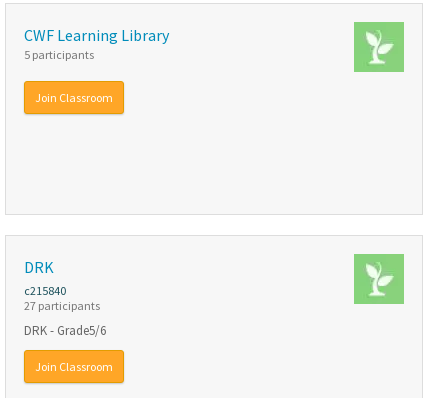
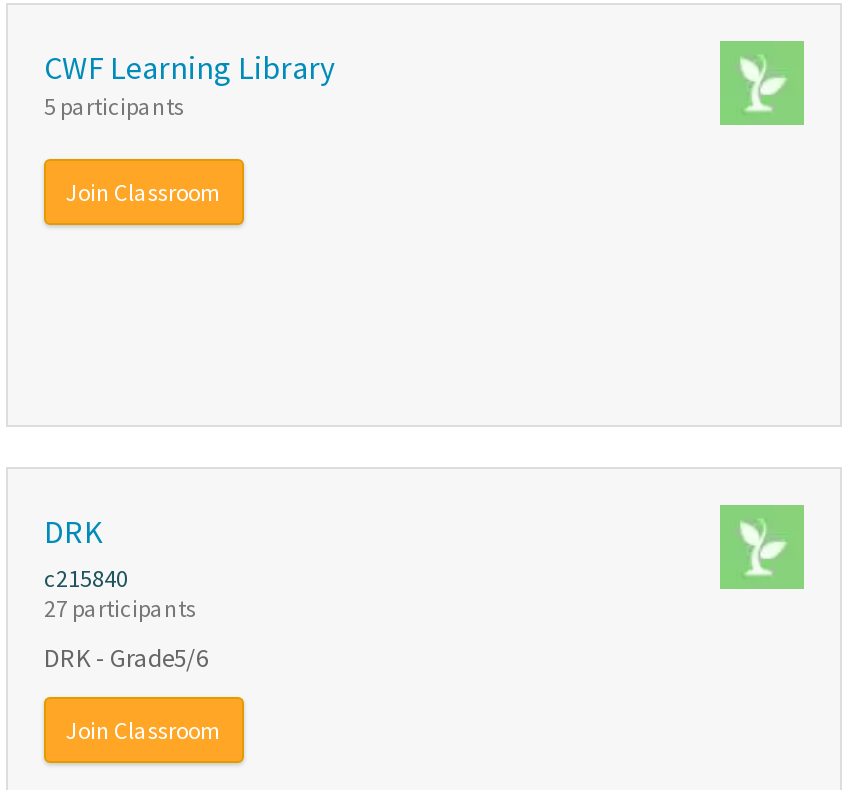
- [image]
+ [image]

- [image]
+ [image]
